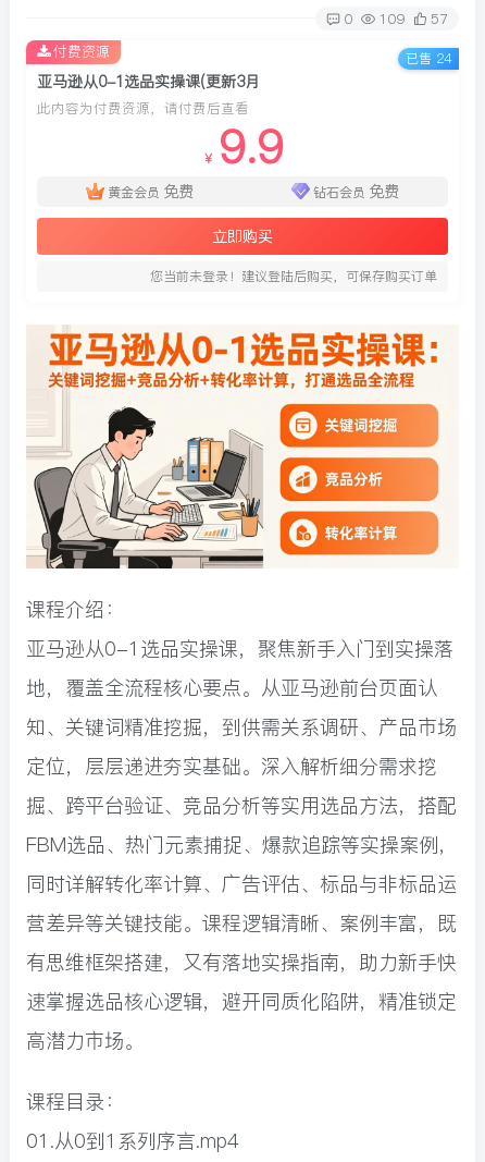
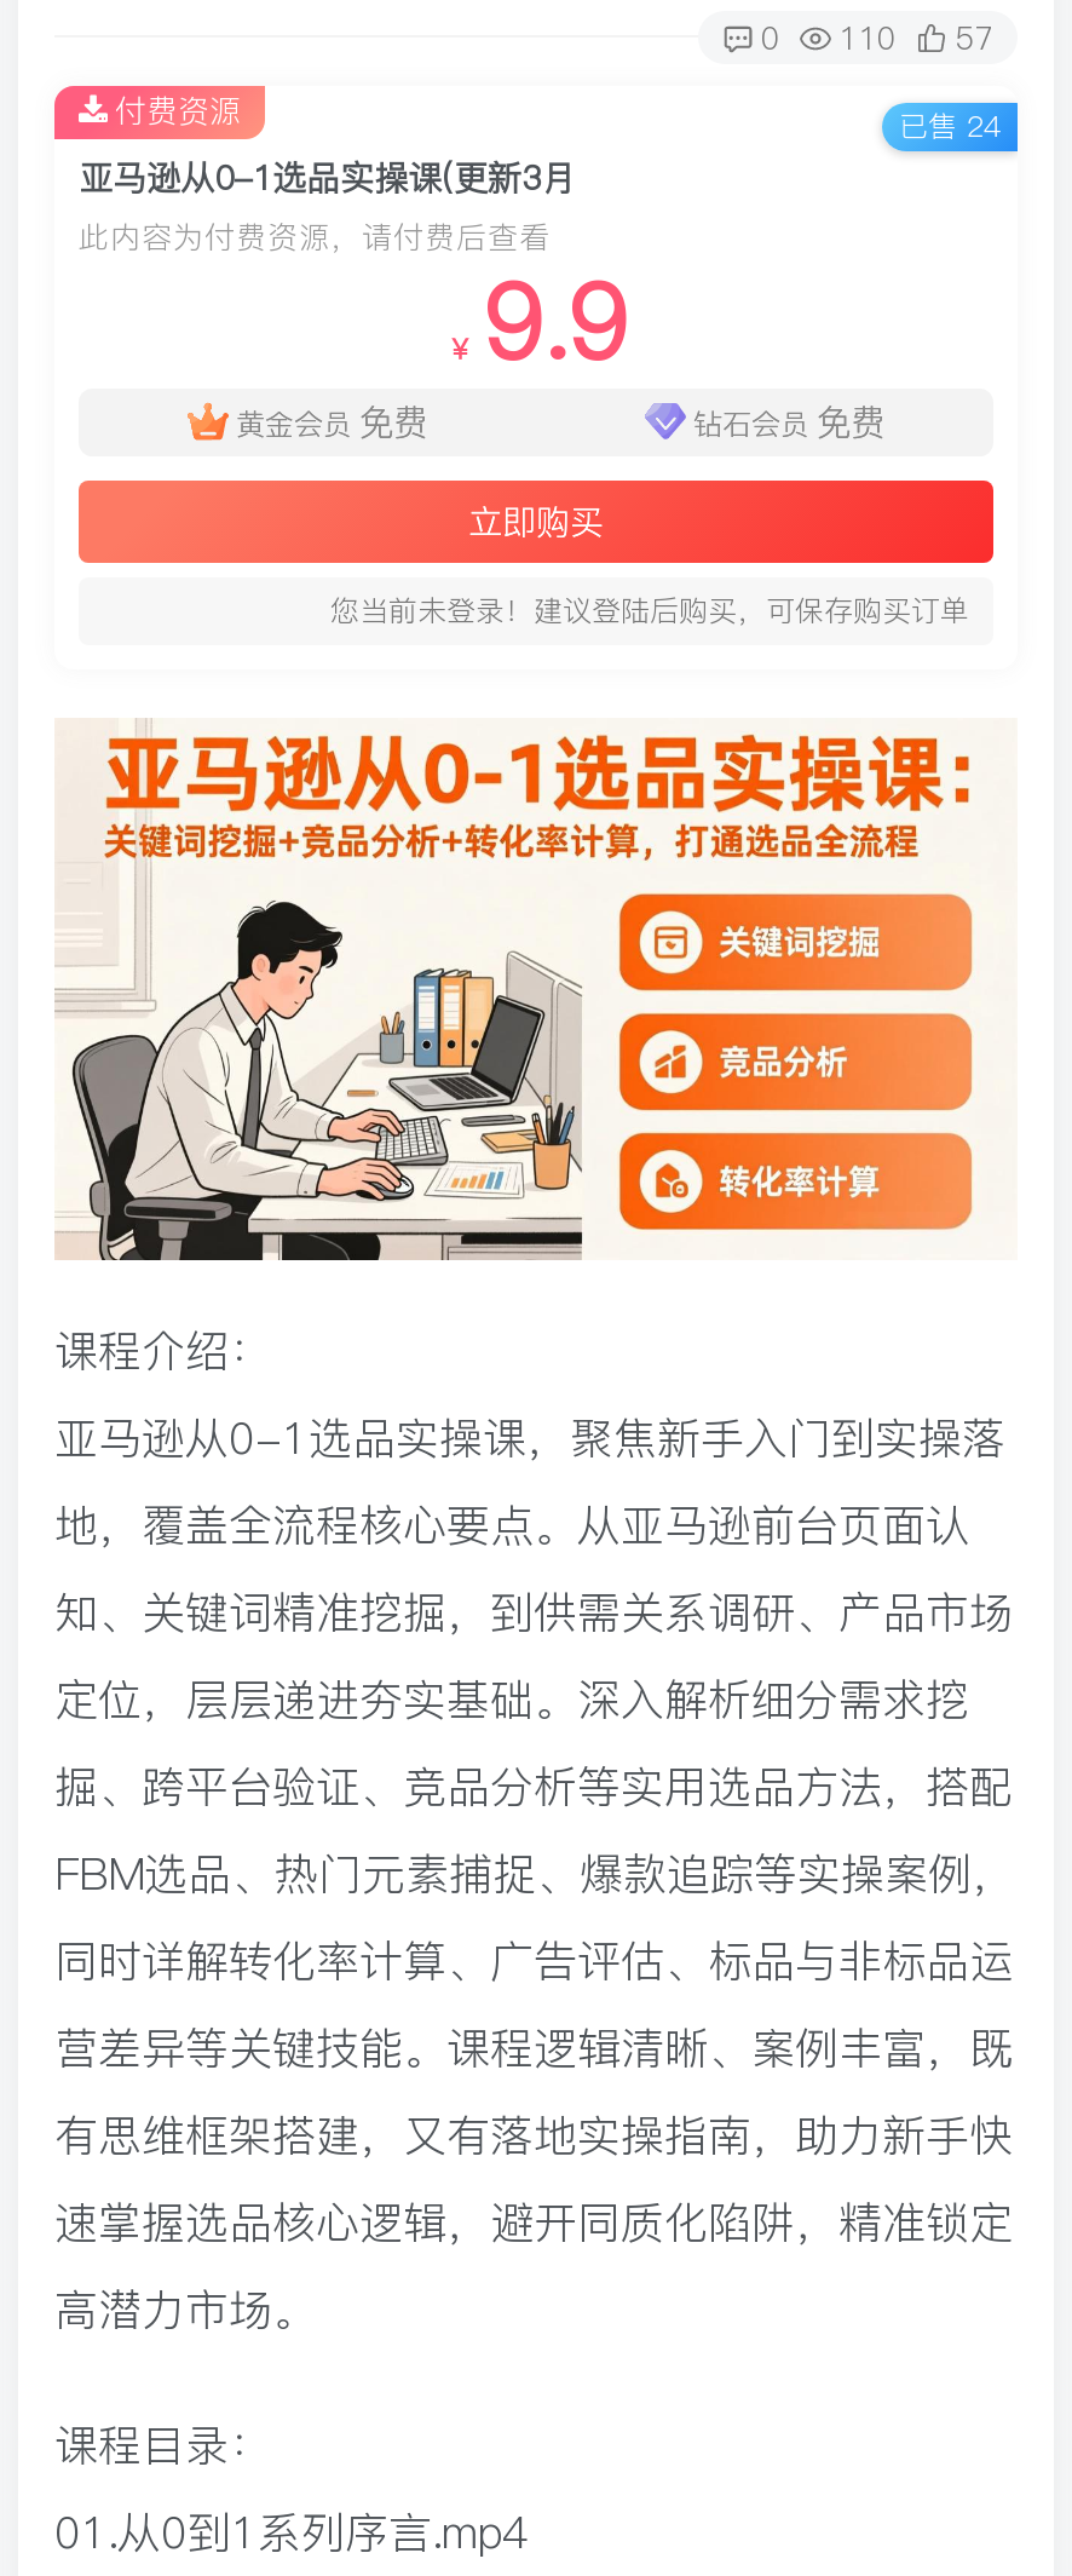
- 0 109 57
+ 0 110 57
